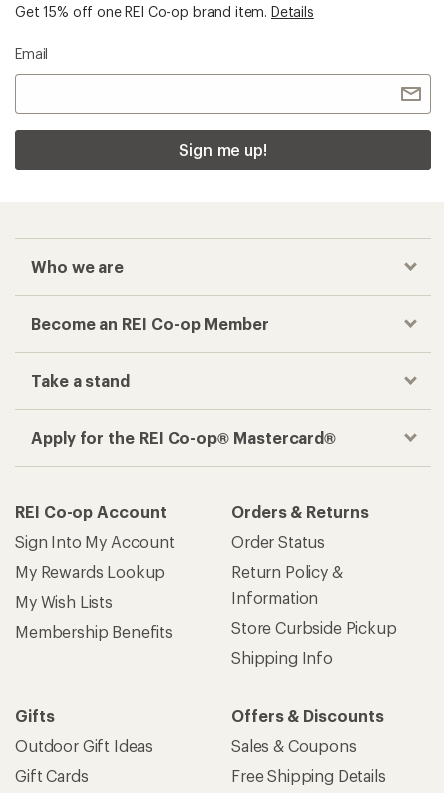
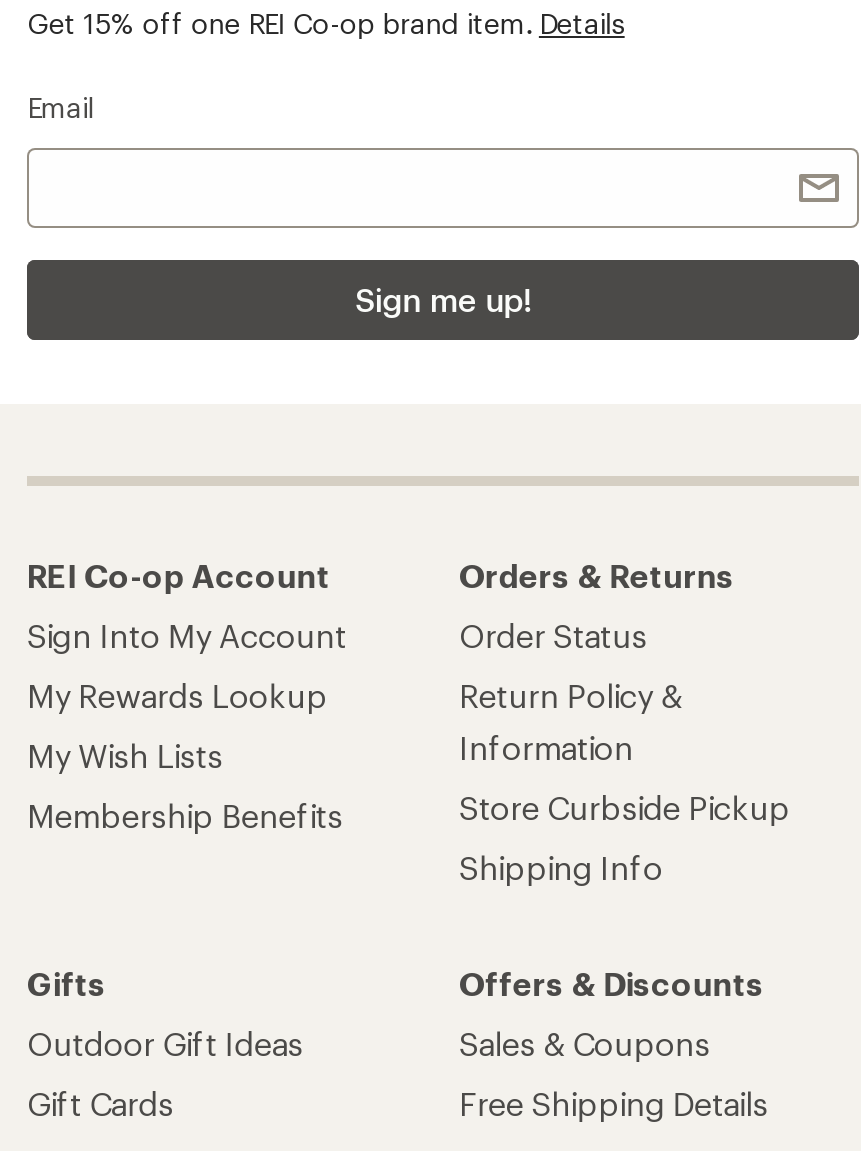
- Who we are
- Become an REI Co-op Member
- Take a stand
- Apply for the REI Co-op® Mastercard®
